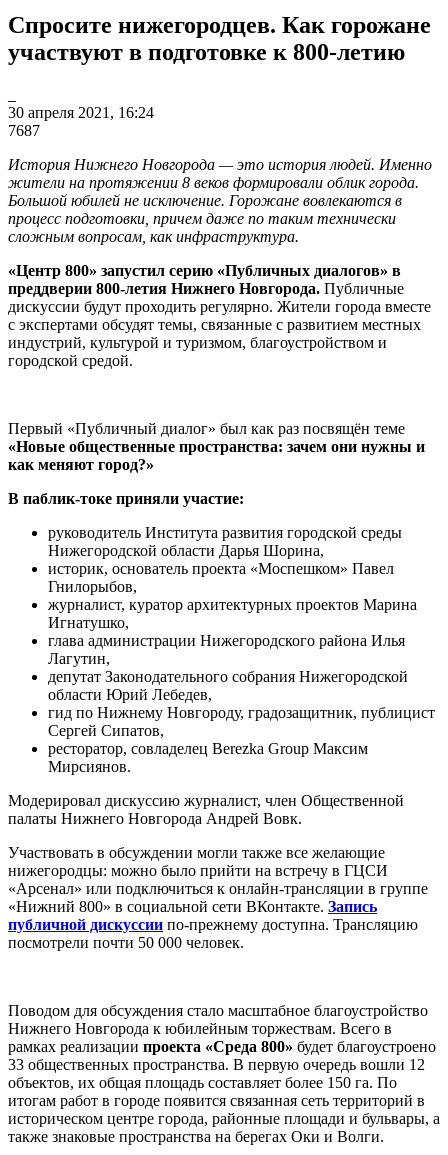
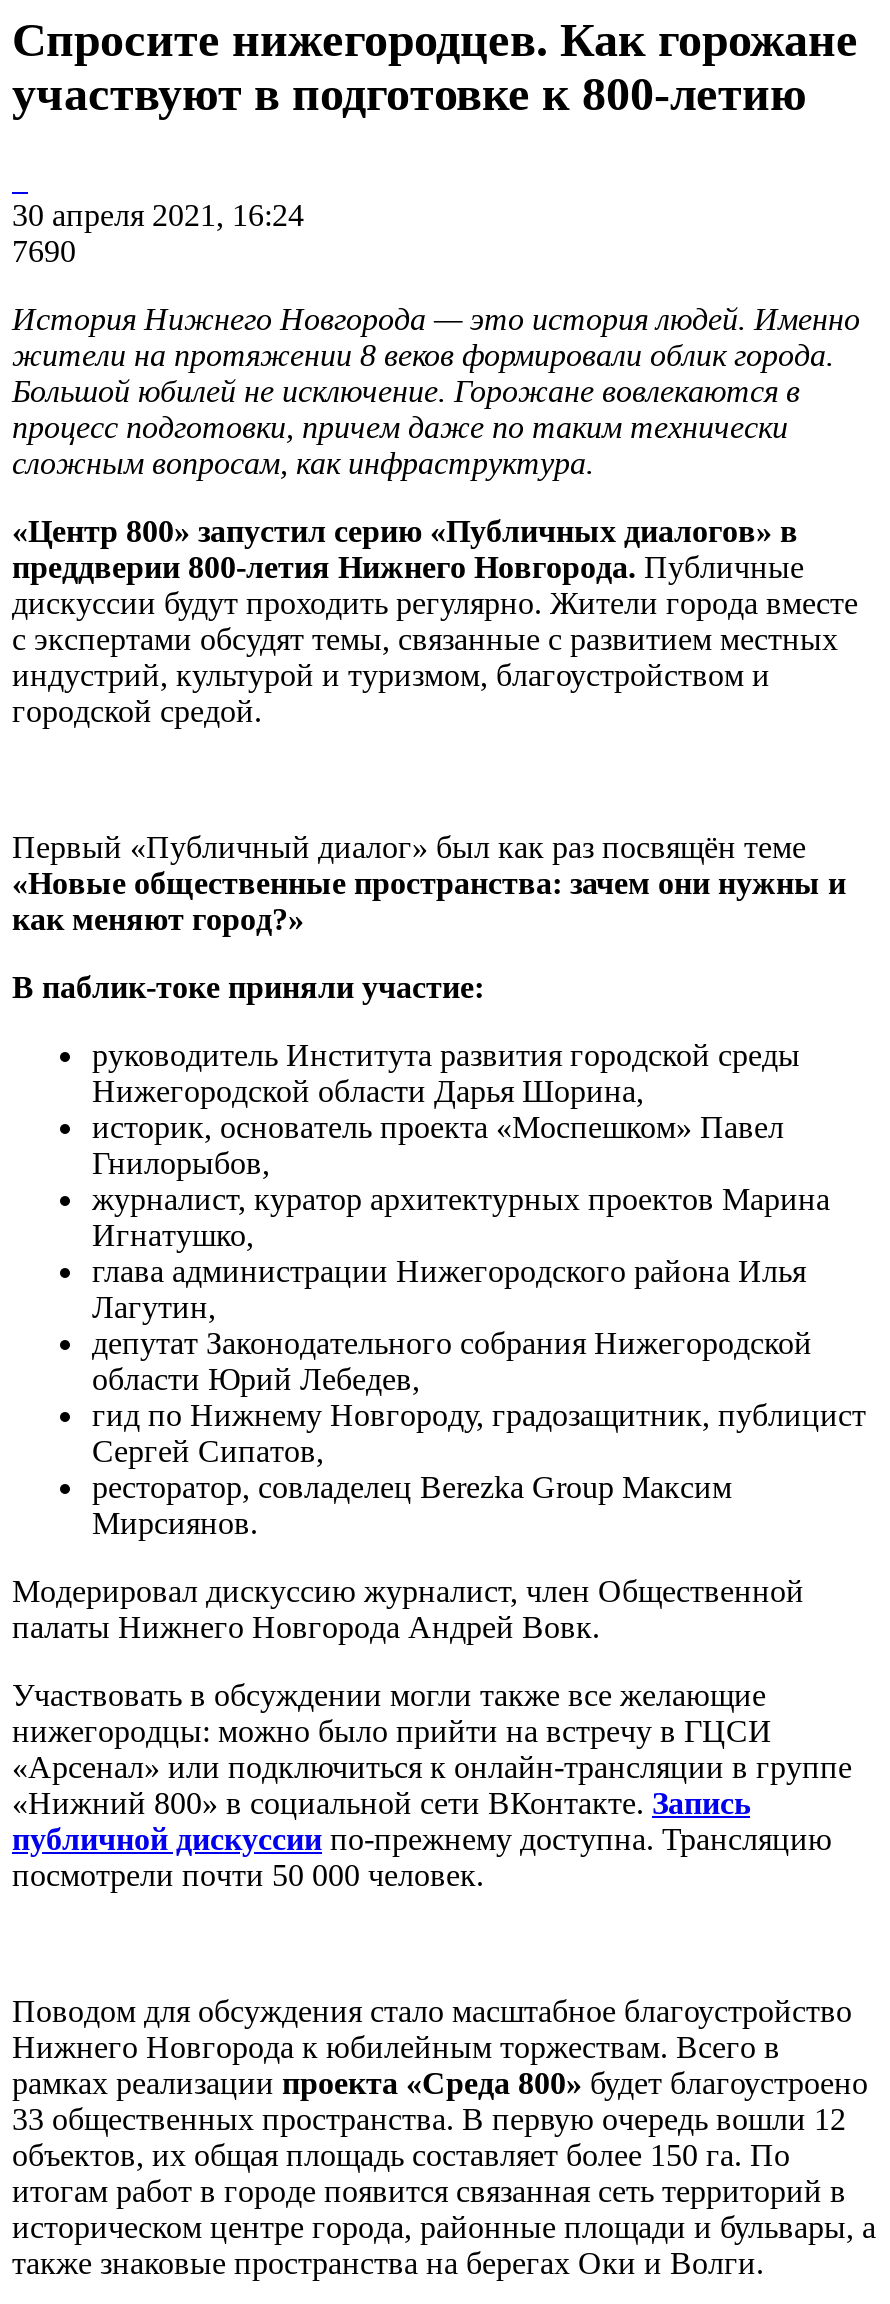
- 7687
+ 7690
